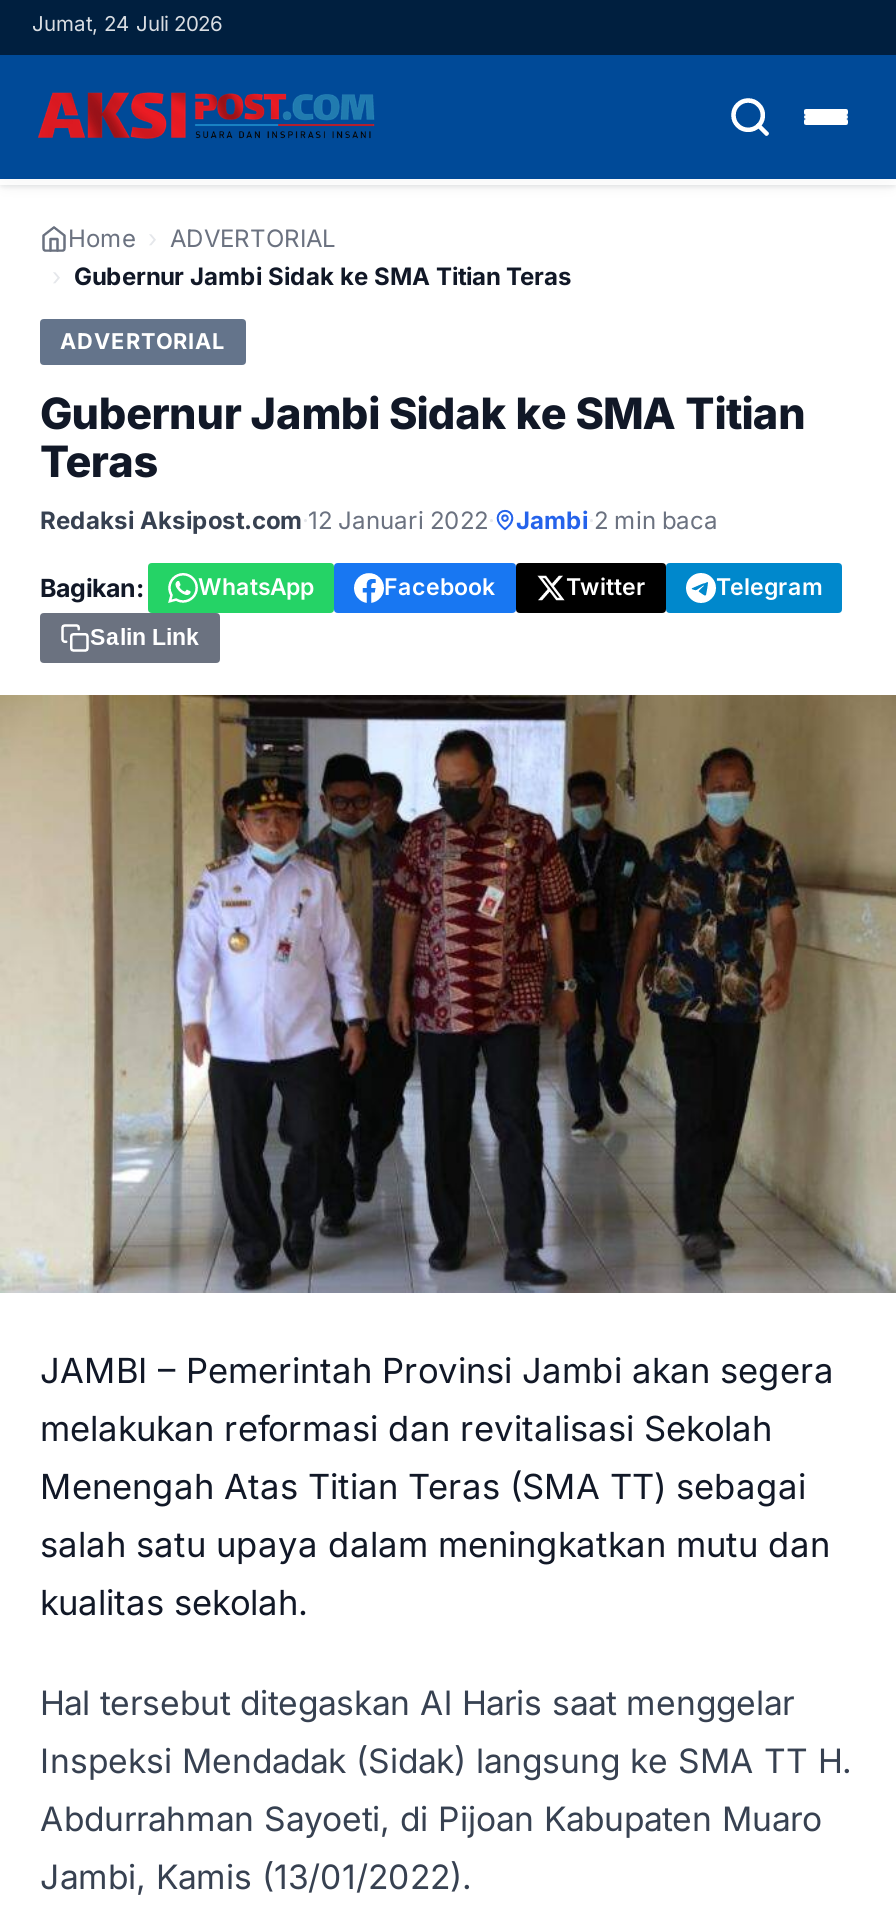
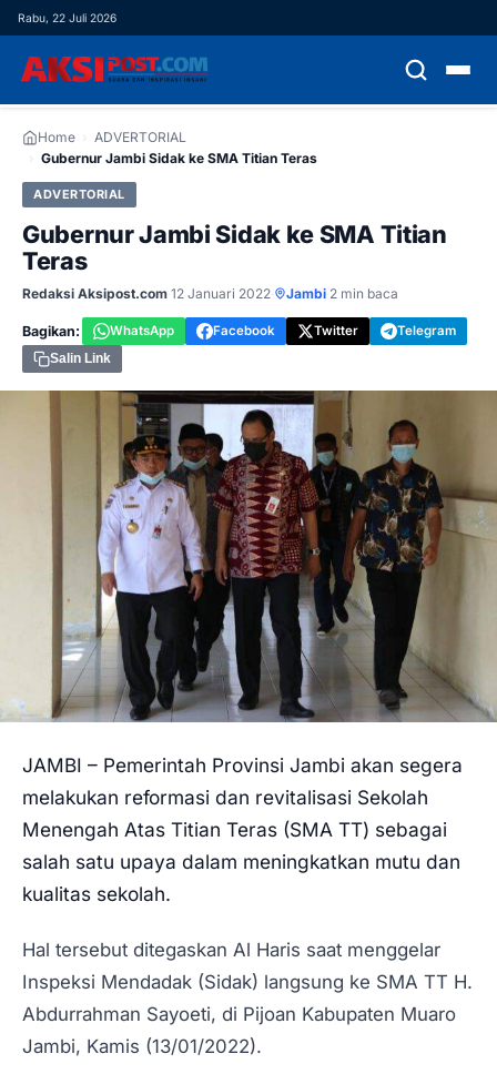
- Jumat, 24 Juli 2026
+ Rabu, 22 Juli 2026
